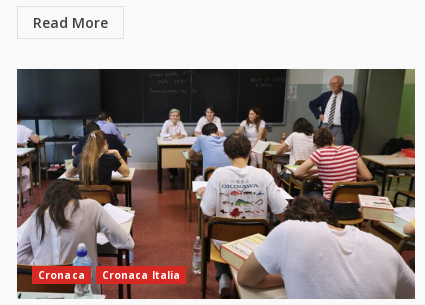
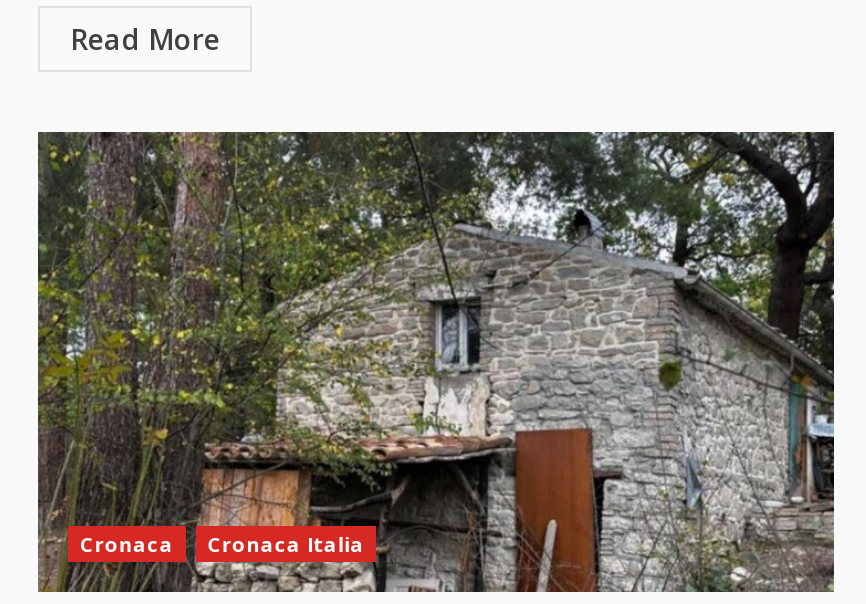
- [image]
+ [image]
